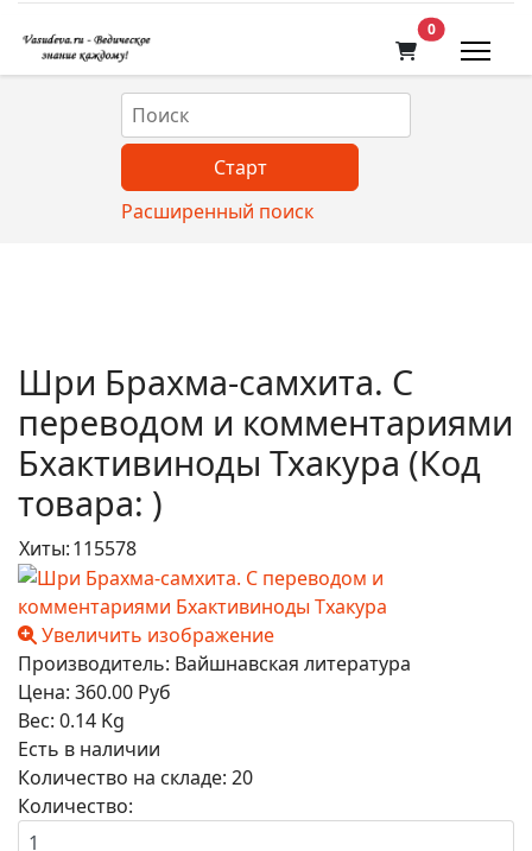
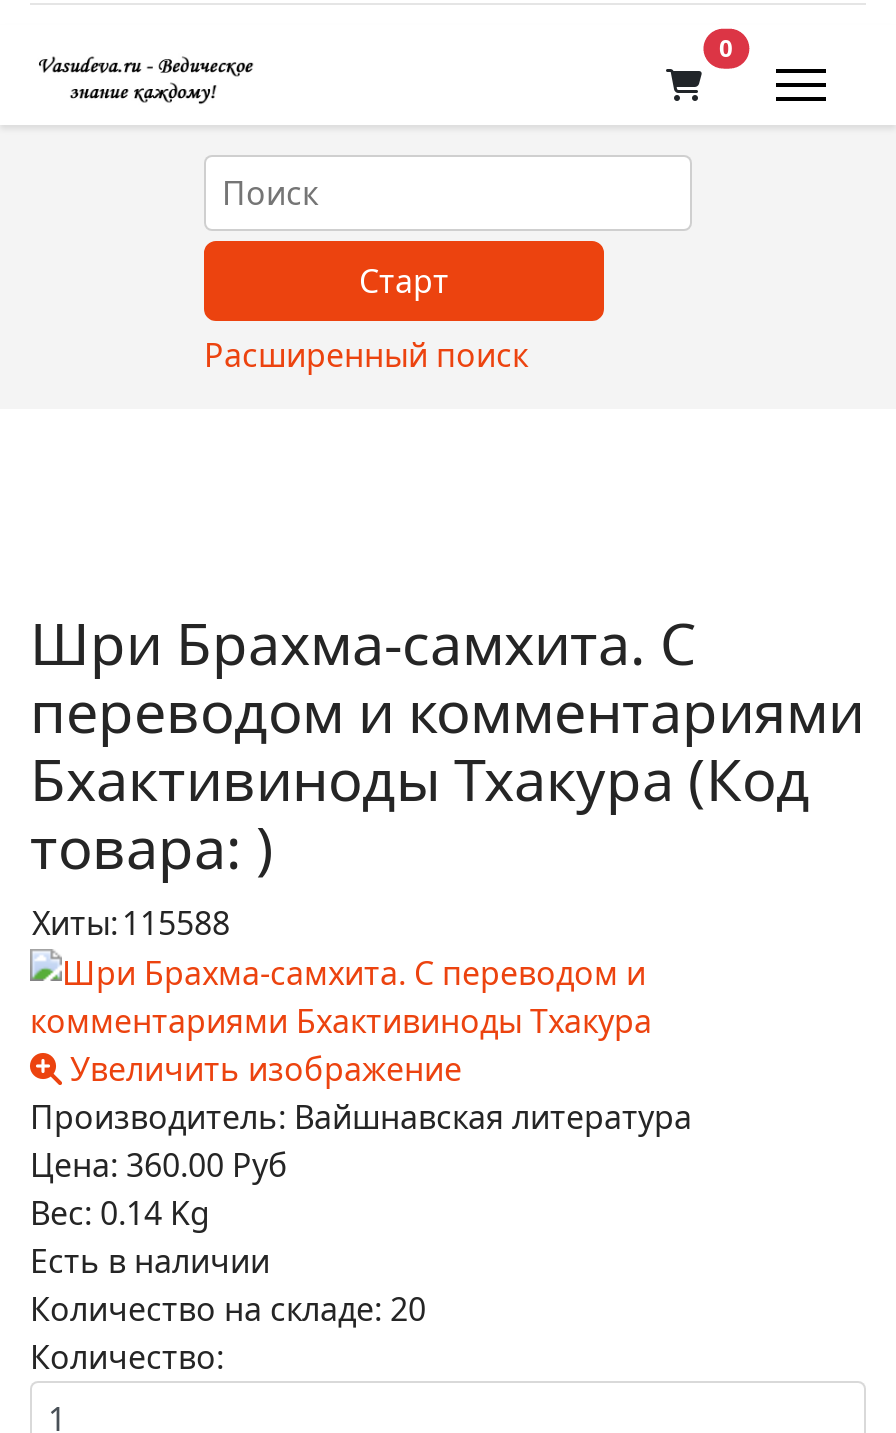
- Хиты: 115578
+ Хиты: 115588
